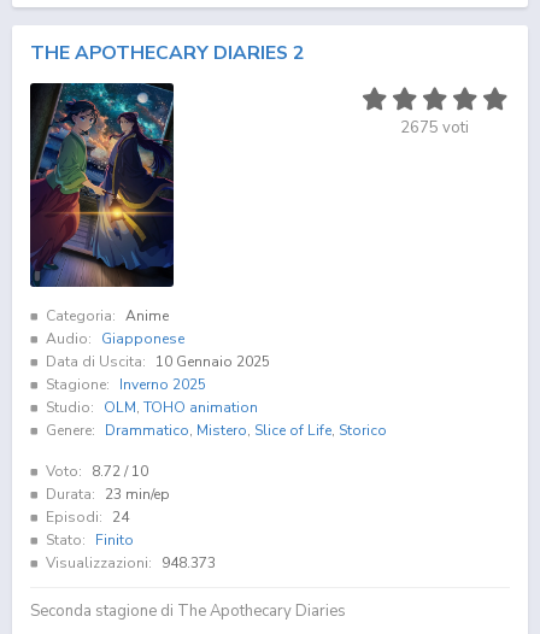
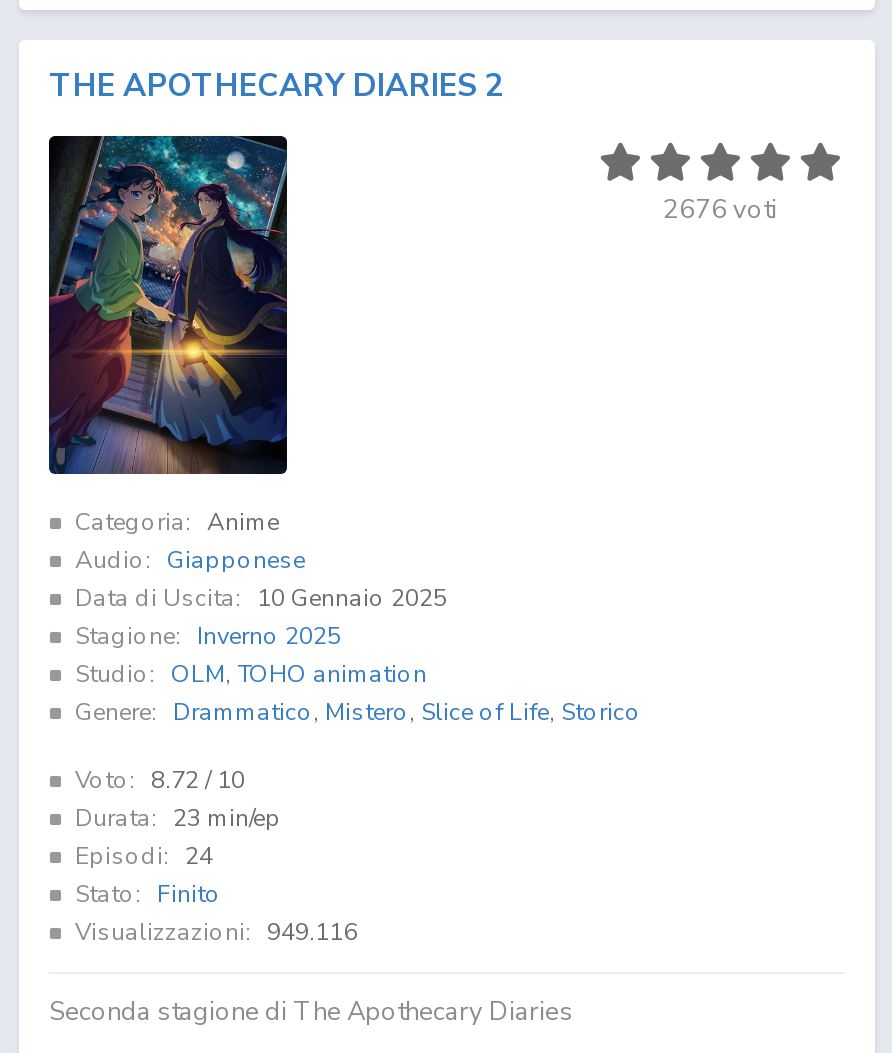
- 2675 voti
+ 2676 voti

- Visualizzazioni: 948.373
+ Visualizzazioni: 949.116
